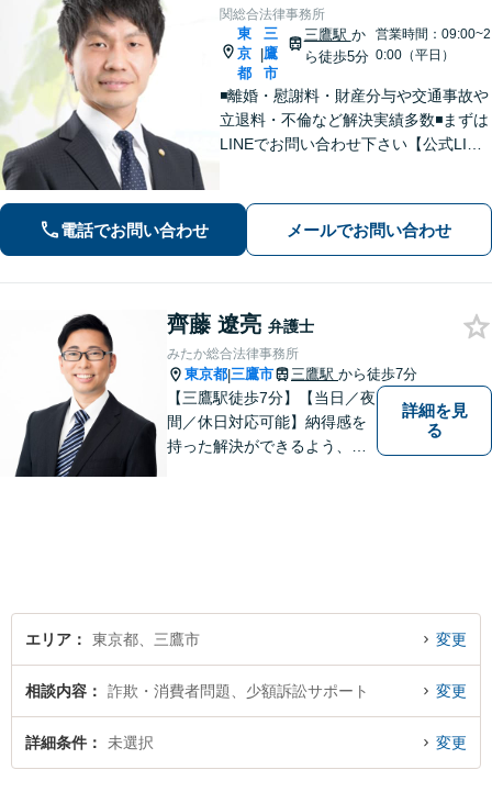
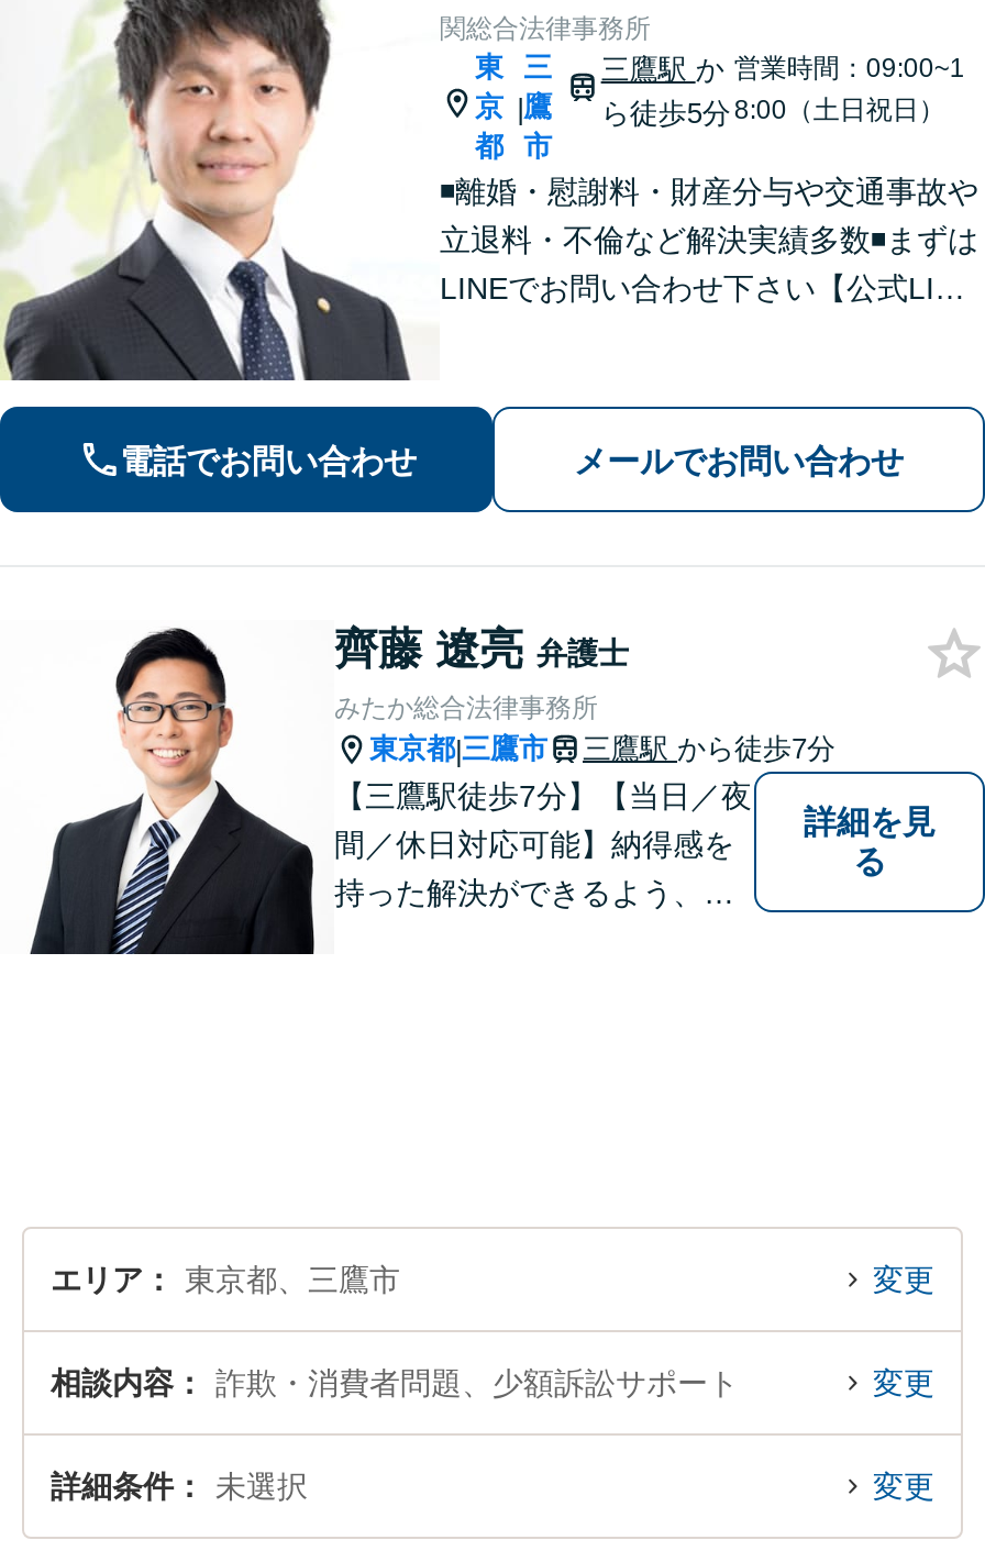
- 営業時間：09:00~2
- 0:00（平日）
+ 営業時間：09:00~1
+ 8:00（土日祝日）
